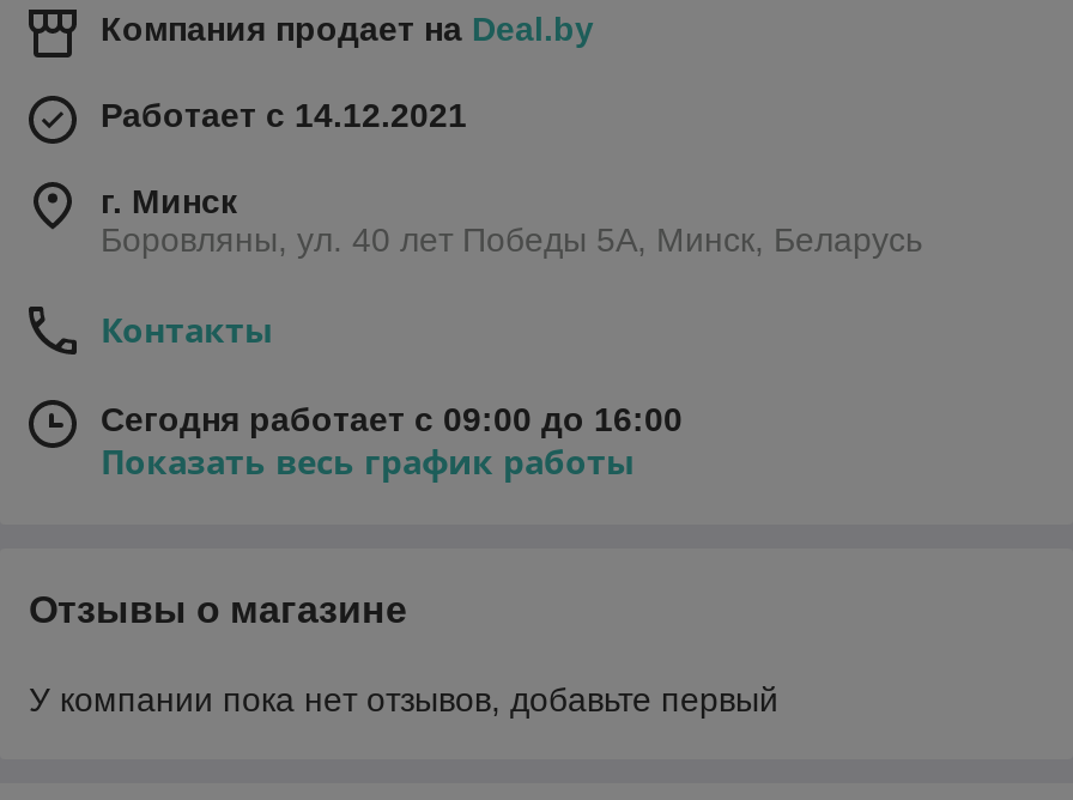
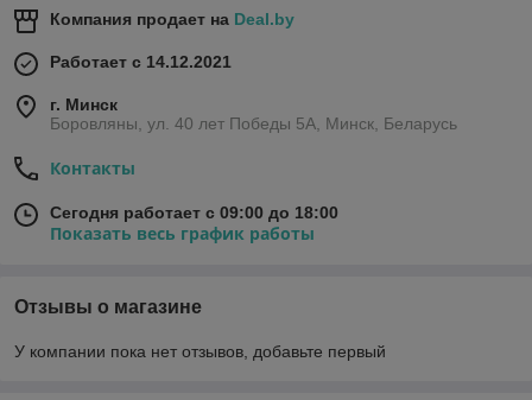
- Сегодня работает с 09:00 до 16:00
+ Сегодня работает с 09:00 до 18:00
